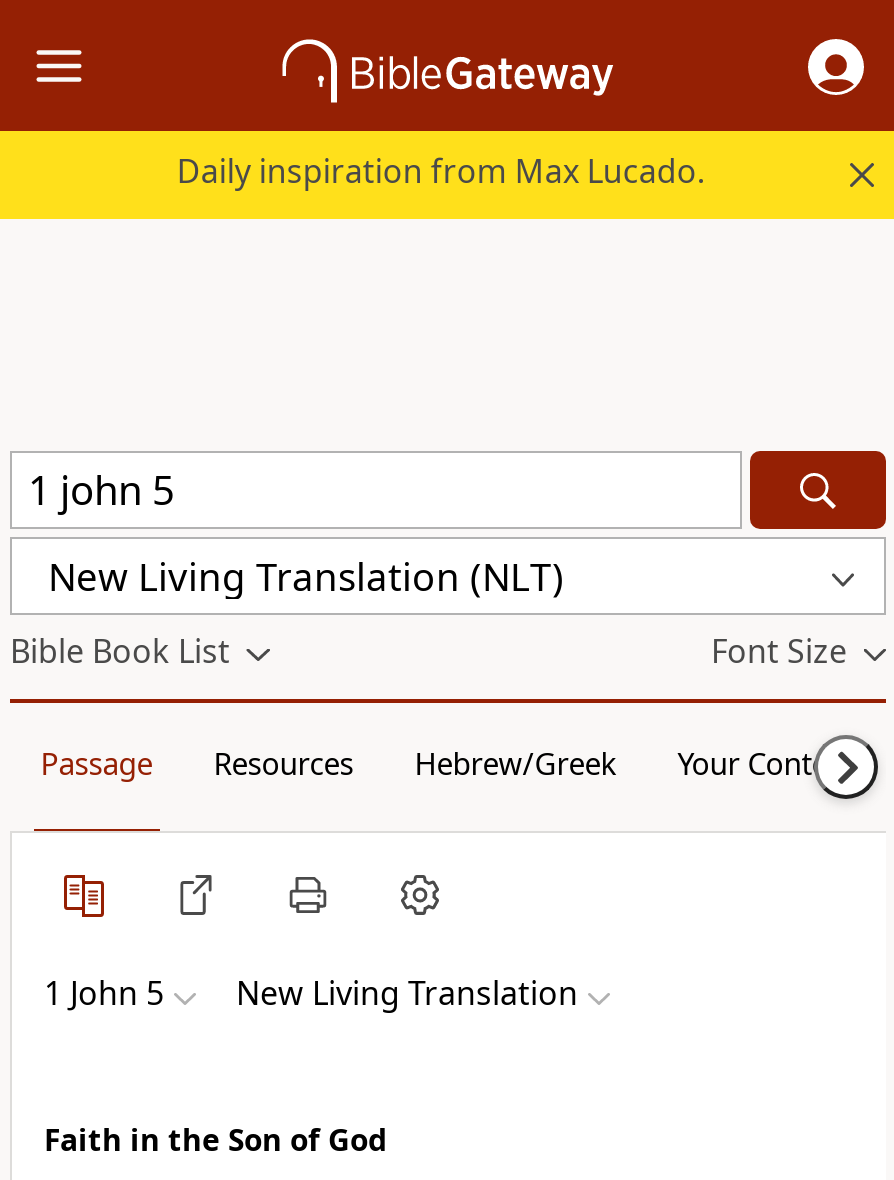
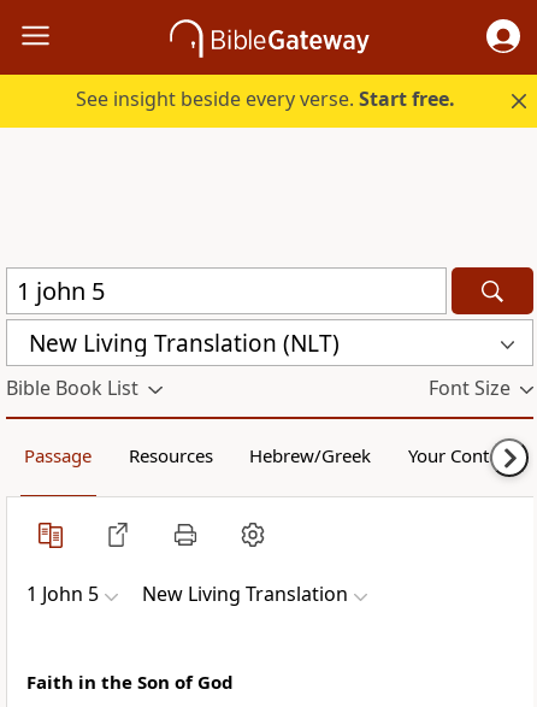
- Daily inspiration from Max Lucado.
+ See insight beside every verse. Start free.
